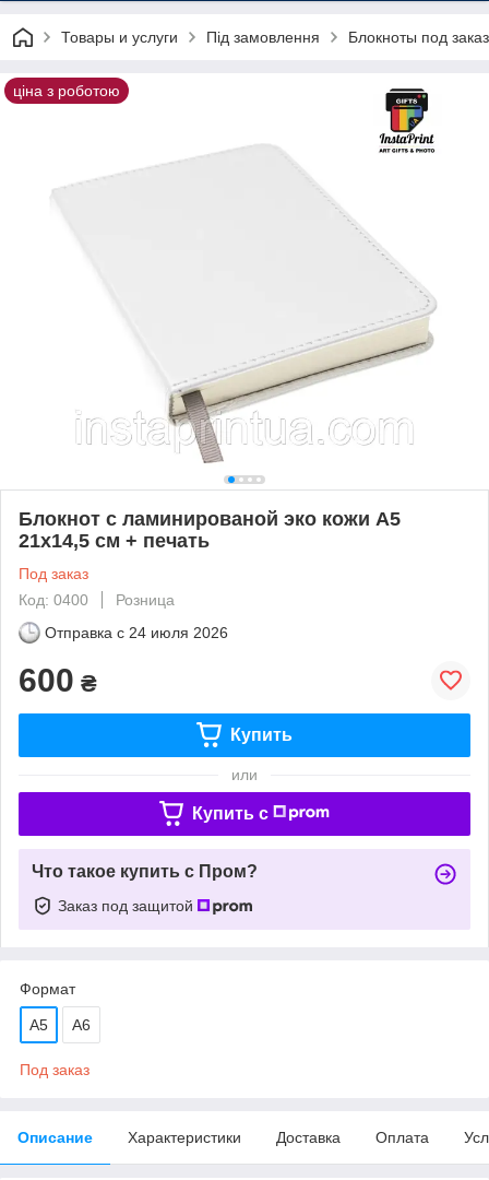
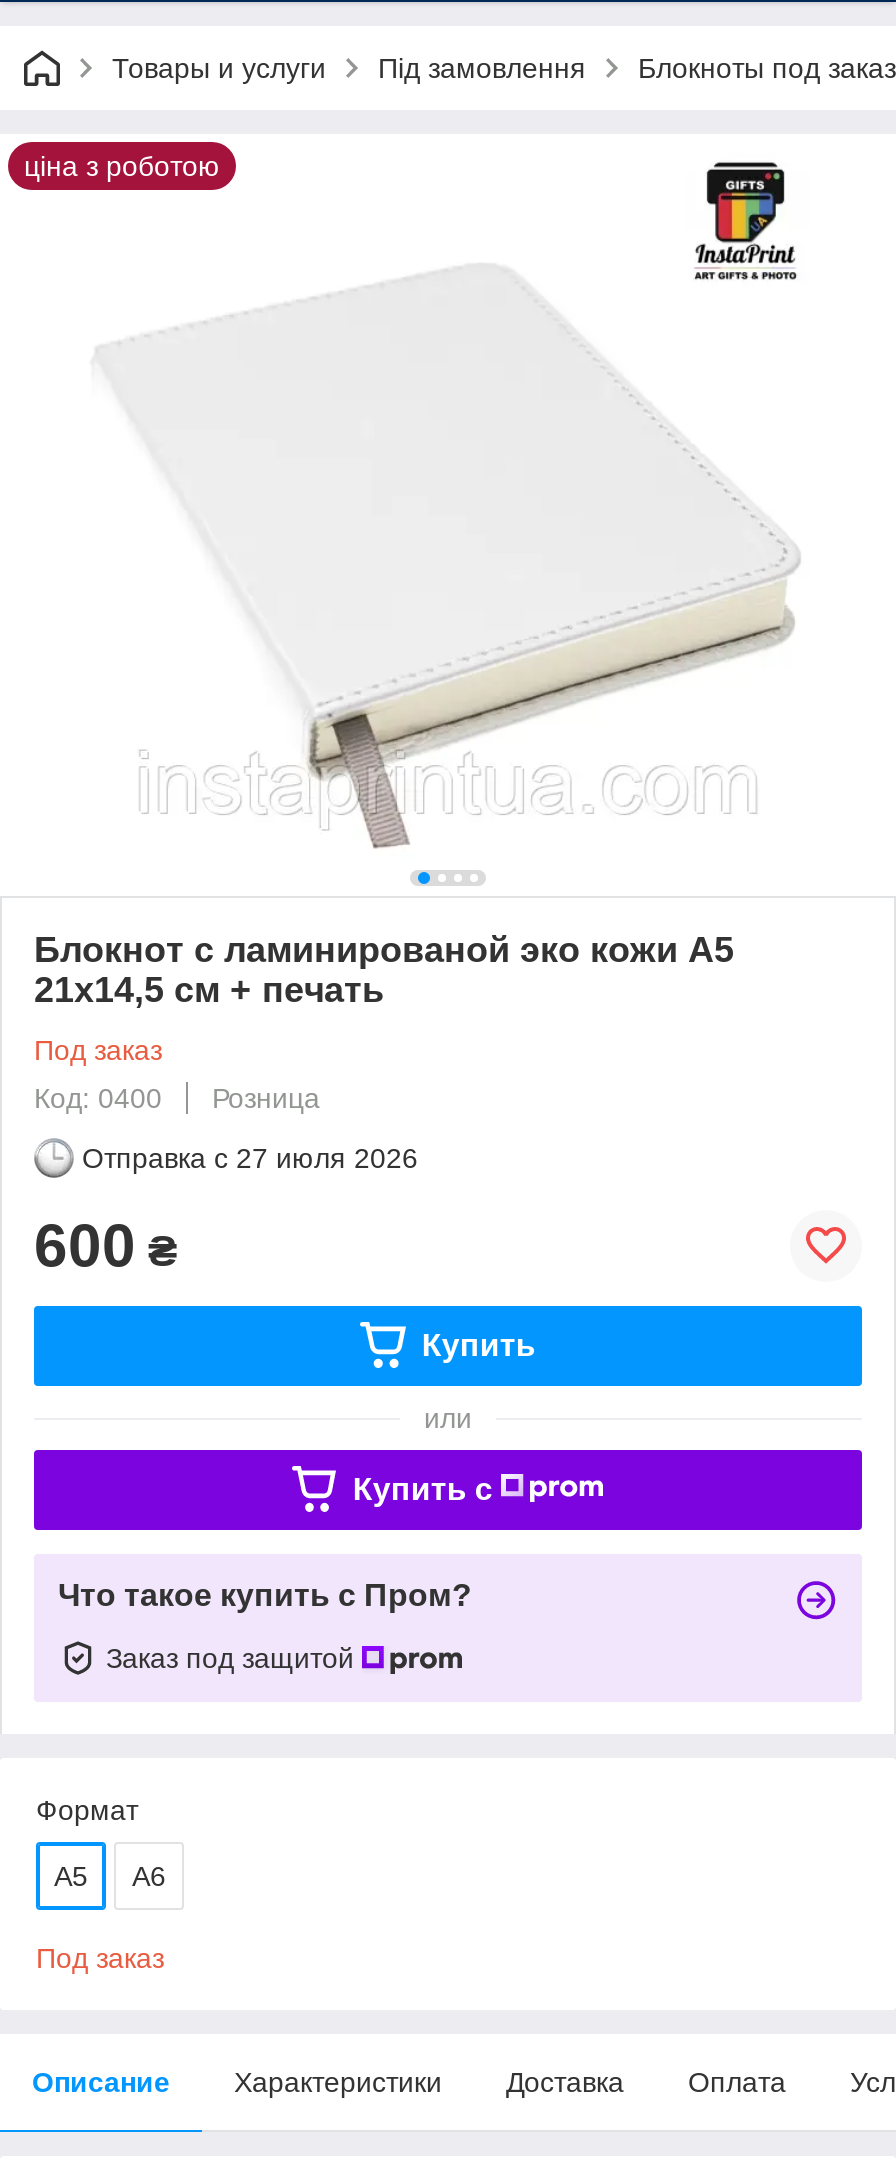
- Отправка с 24 июля 2026
+ Отправка с 27 июля 2026
